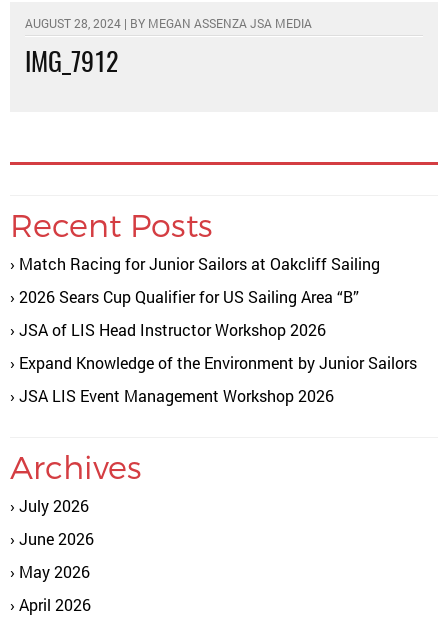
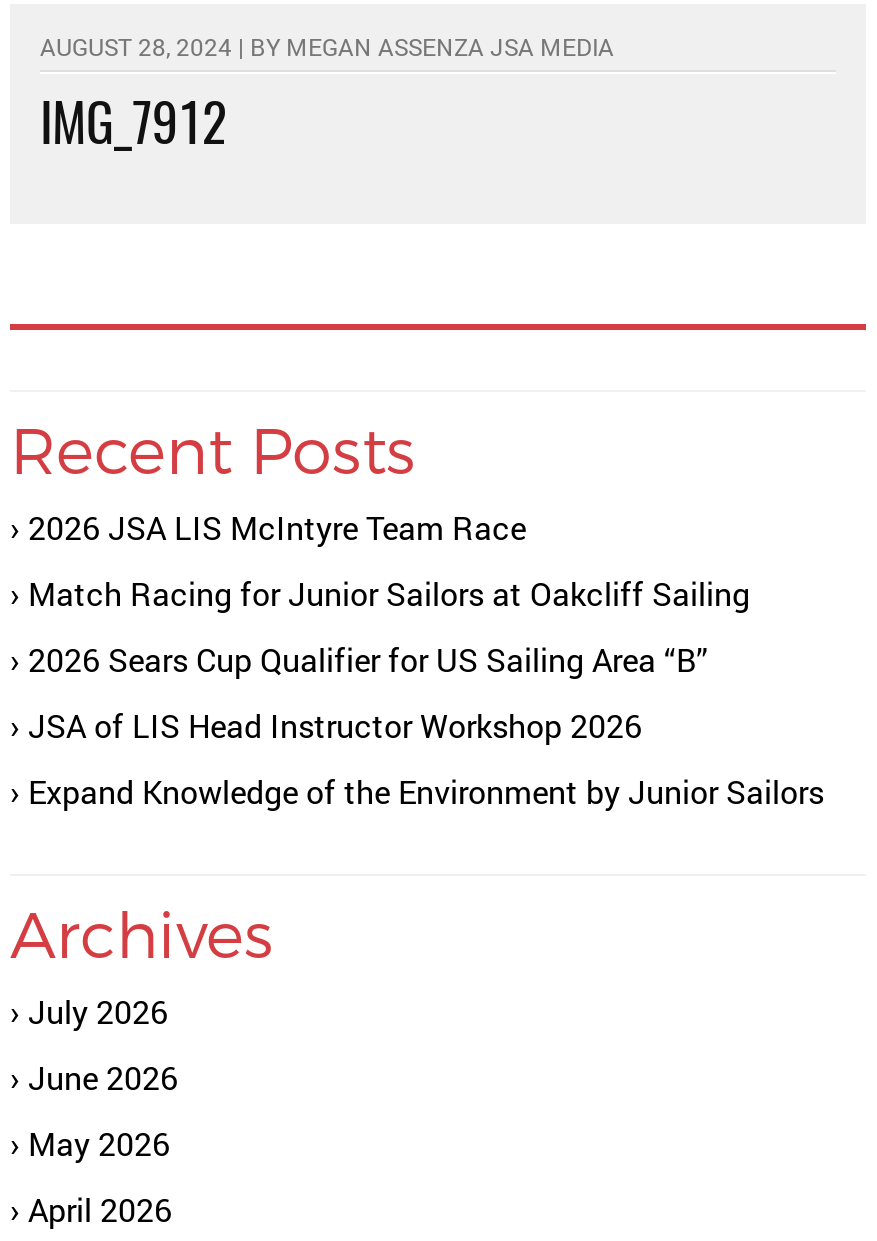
+ 2026 JSA LIS McIntyre Team Race

moved down: Match Racing for Junior Sailors at Oakcliff Sailing | 2026 Sears Cup Qualifier for US Sailing Area “B” | JSA of LIS Head Instructor Workshop 2026 | Expand Knowledge of the Environment by Junior Sailors

- JSA LIS Event Management Workshop 2026
